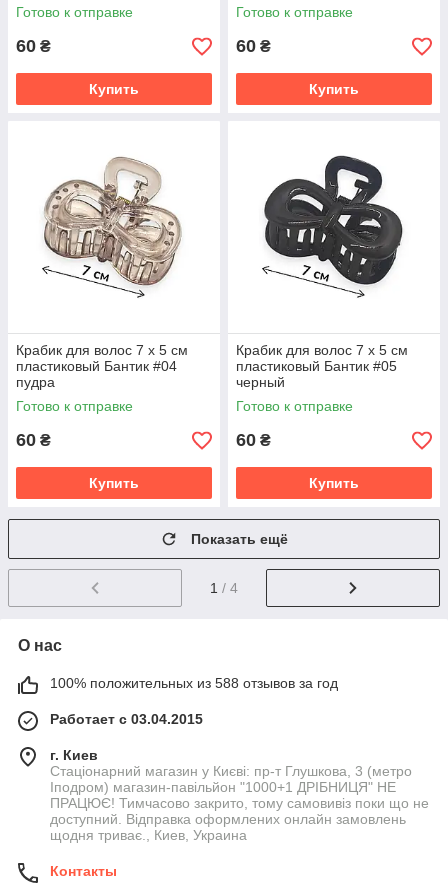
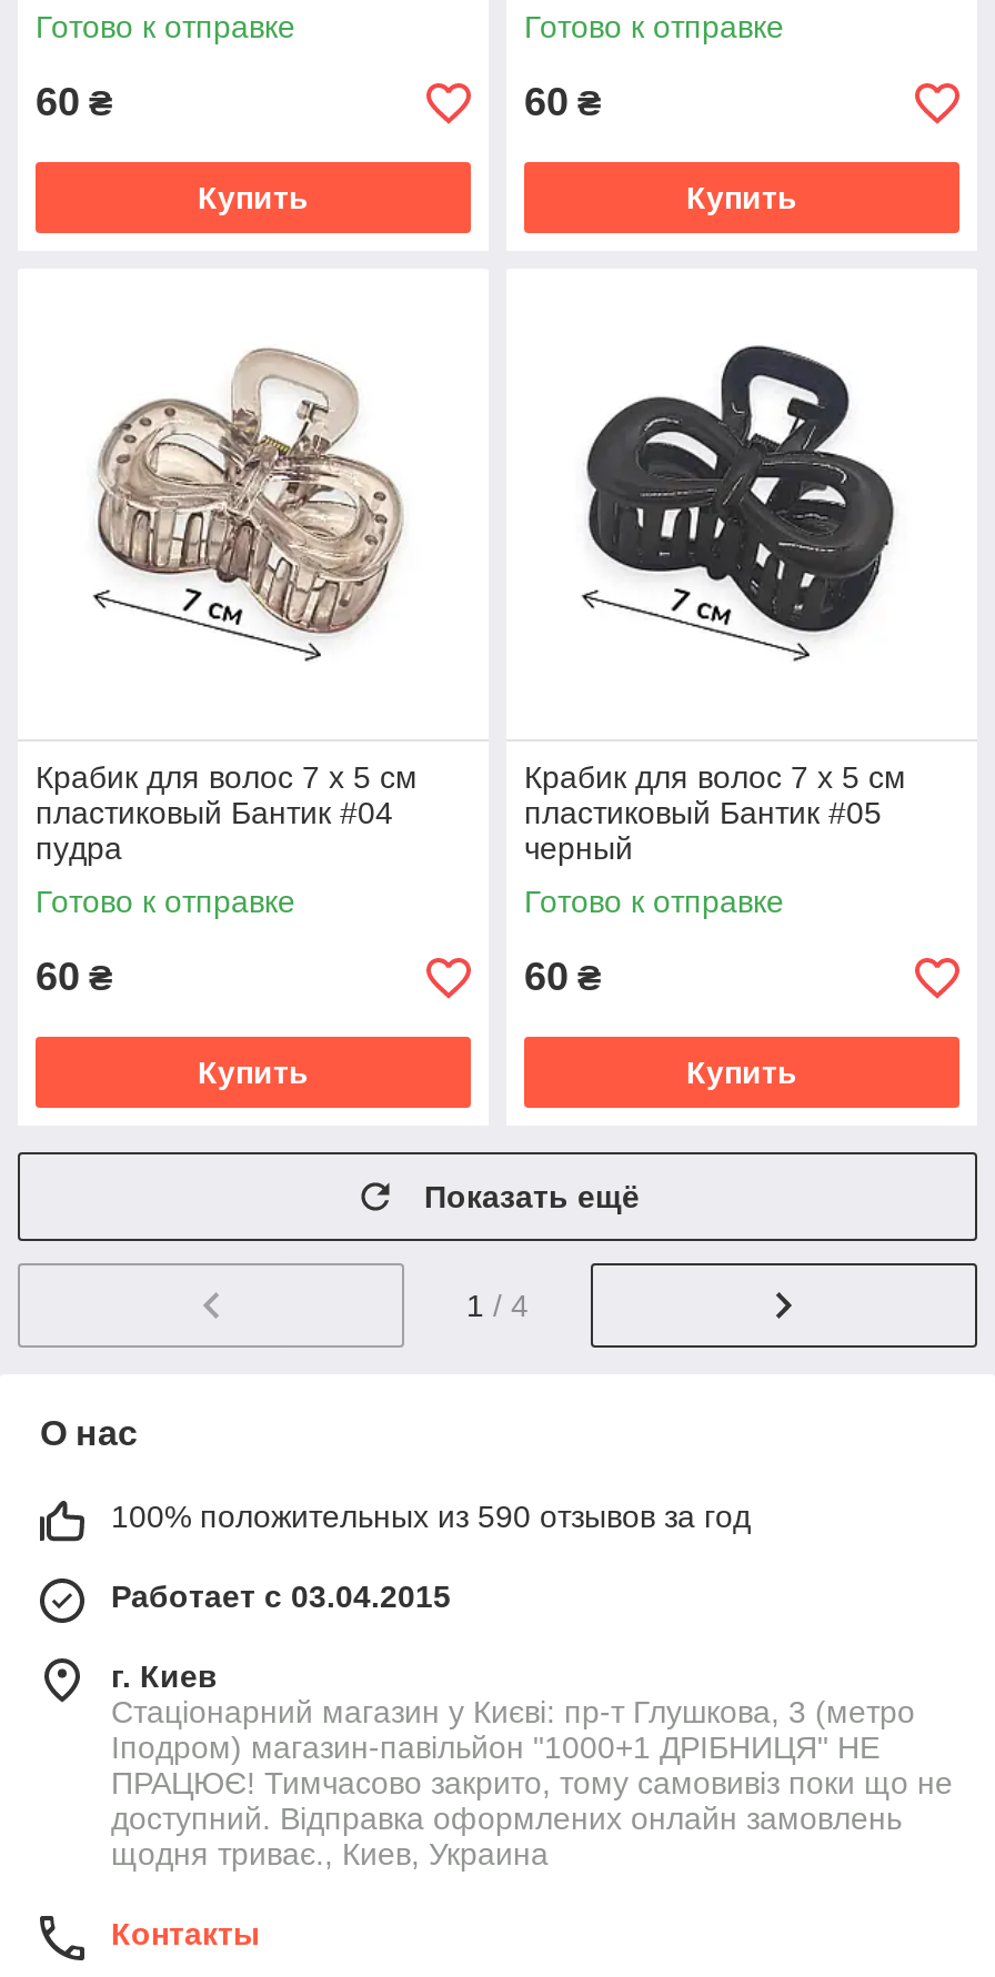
- 100% положительных из 588 отзывов за год
+ 100% положительных из 590 отзывов за год
